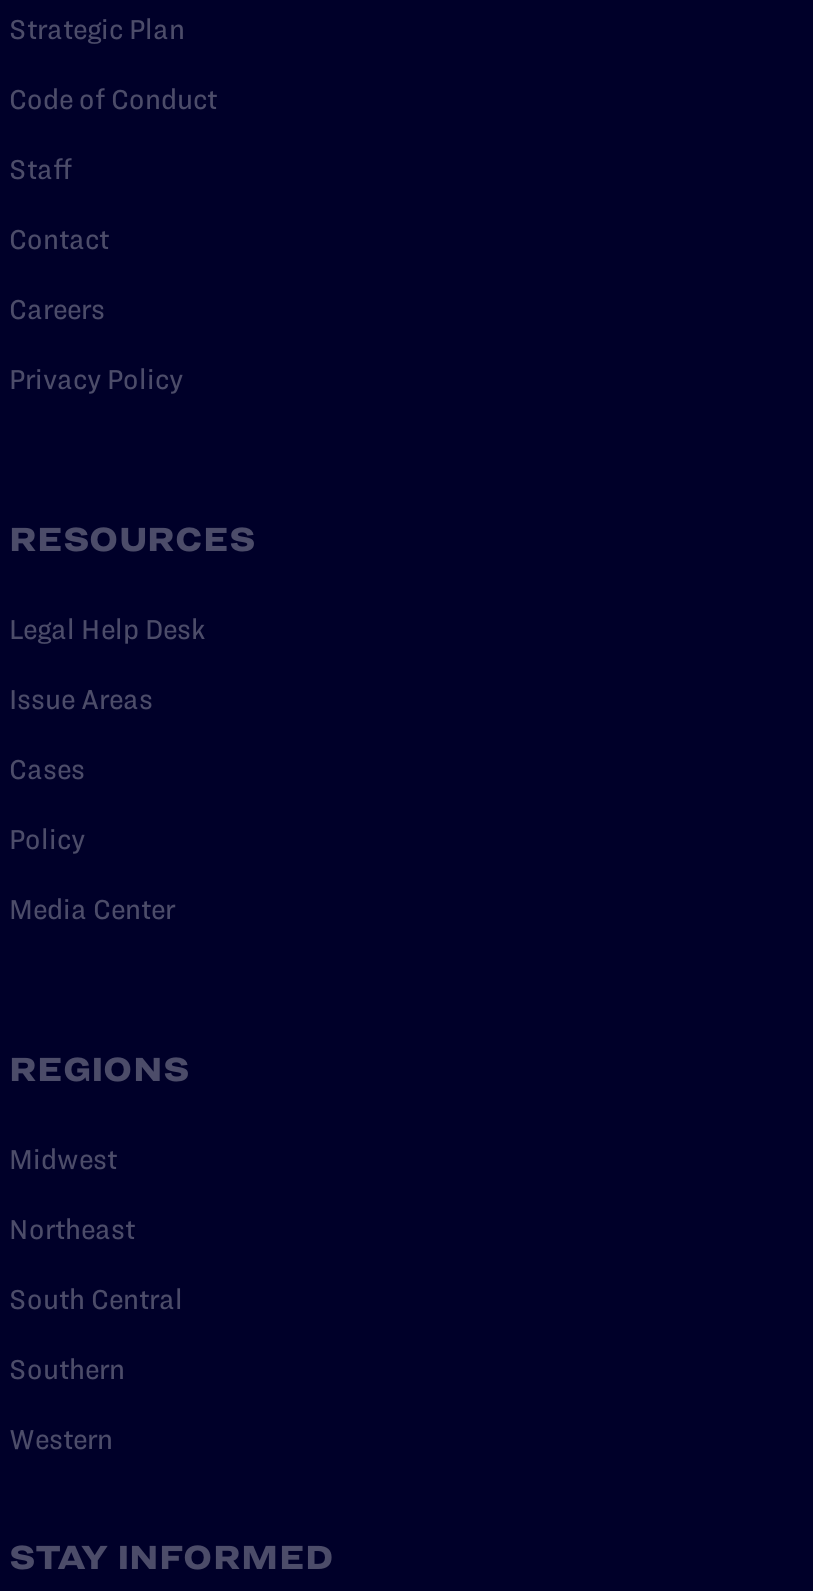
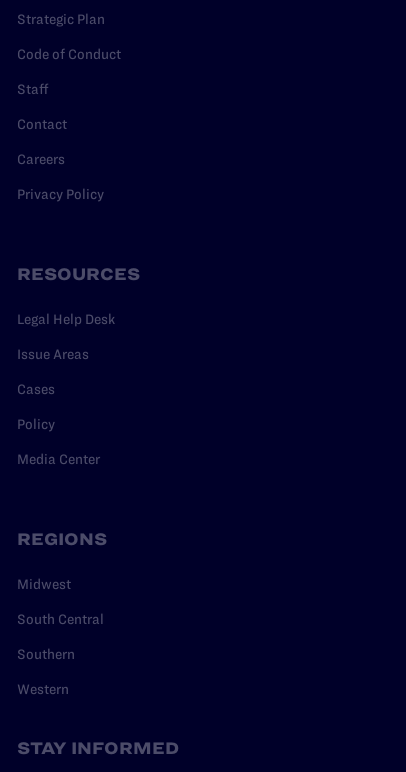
- Northeast
